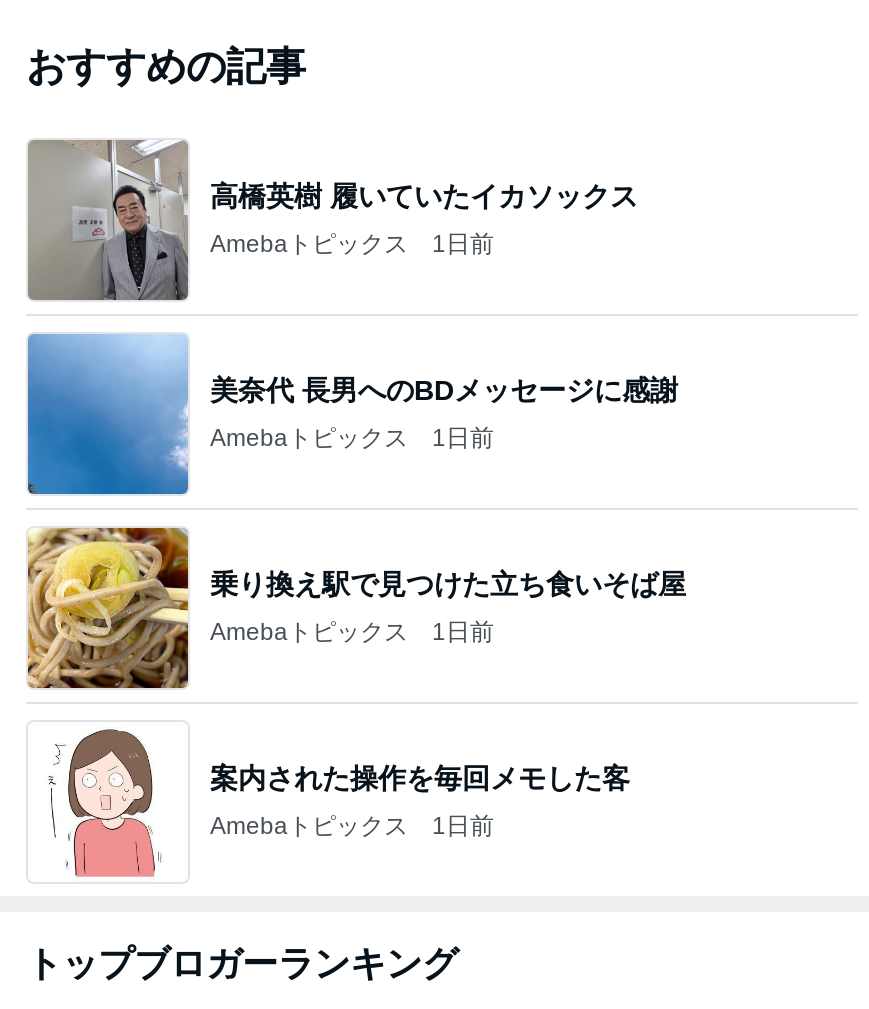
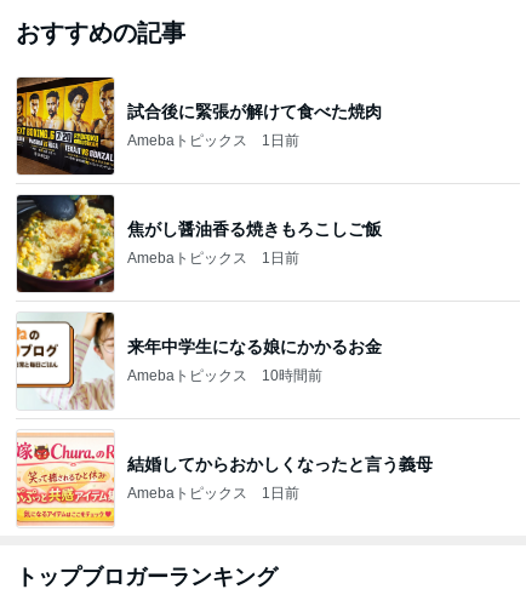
- [image]
- 高橋英樹 履いていたイカソックス
+ [image]
+ 試合後に緊張が解けて食べた焼肉

- [image]
- 美奈代 長男へのBDメッセージに感謝
+ [image]
+ 焦がし醤油香る焼きもろこしご飯

- [image]
- 乗り換え駅で見つけた立ち食いそば屋
+ [image]
+ 来年中学生になる娘にかかるお金

- Amebaトピックス 1日前
+ Amebaトピックス 10時間前

- [image]
- 案内された操作を毎回メモした客
+ [image]
+ 結婚してからおかしくなったと言う義母
